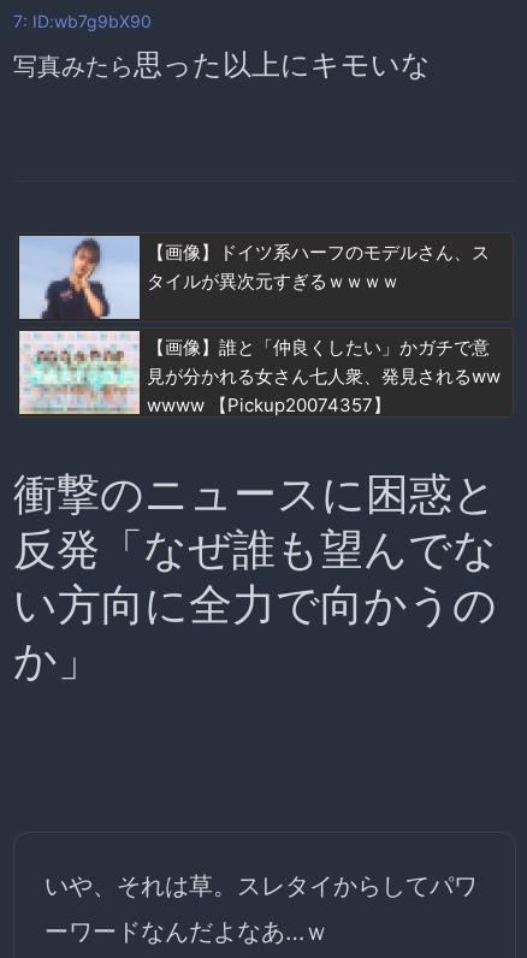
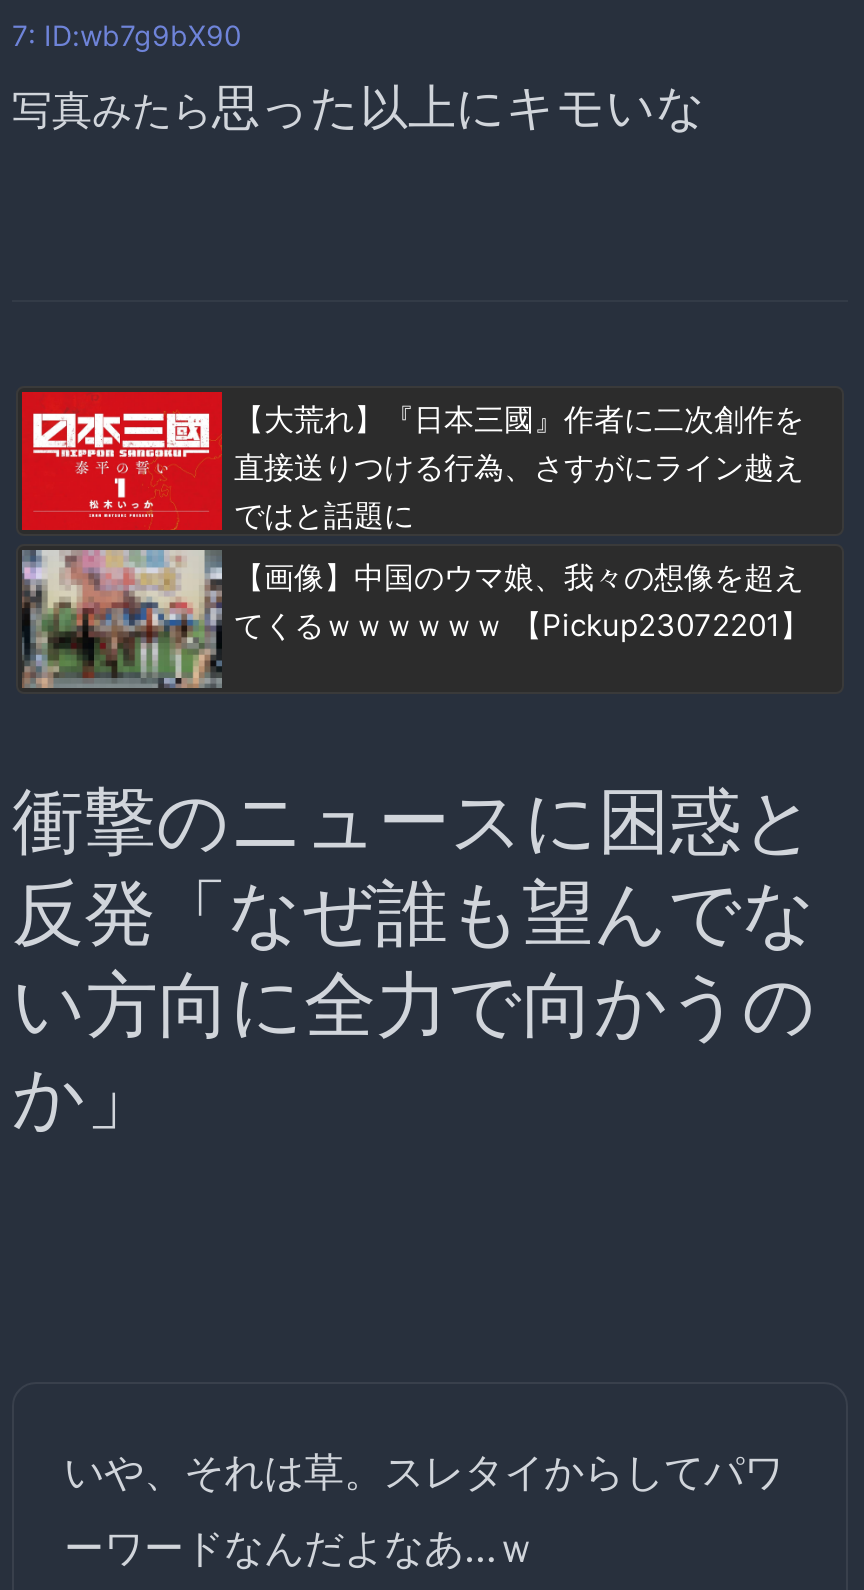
- [image]
- 【画像】ドイツ系ハーフのモデルさん、ス
- タイルが異次元すぎるｗｗｗｗ
+ [image]
+ 【大荒れ】『日本三國』作者に二次創作を
+ 直接送りつける行為、さすがにライン越え
+ ではと話題に

- [image]
- 【画像】誰と「仲良くしたい」かガチで意
- 見が分かれる女さん七人衆、発見されるww
- wwww 【Pickup20074357】
+ [image]
+ 【画像】中国のウマ娘、我々の想像を超え
+ てくるｗｗｗｗｗｗ 【Pickup23072201】
